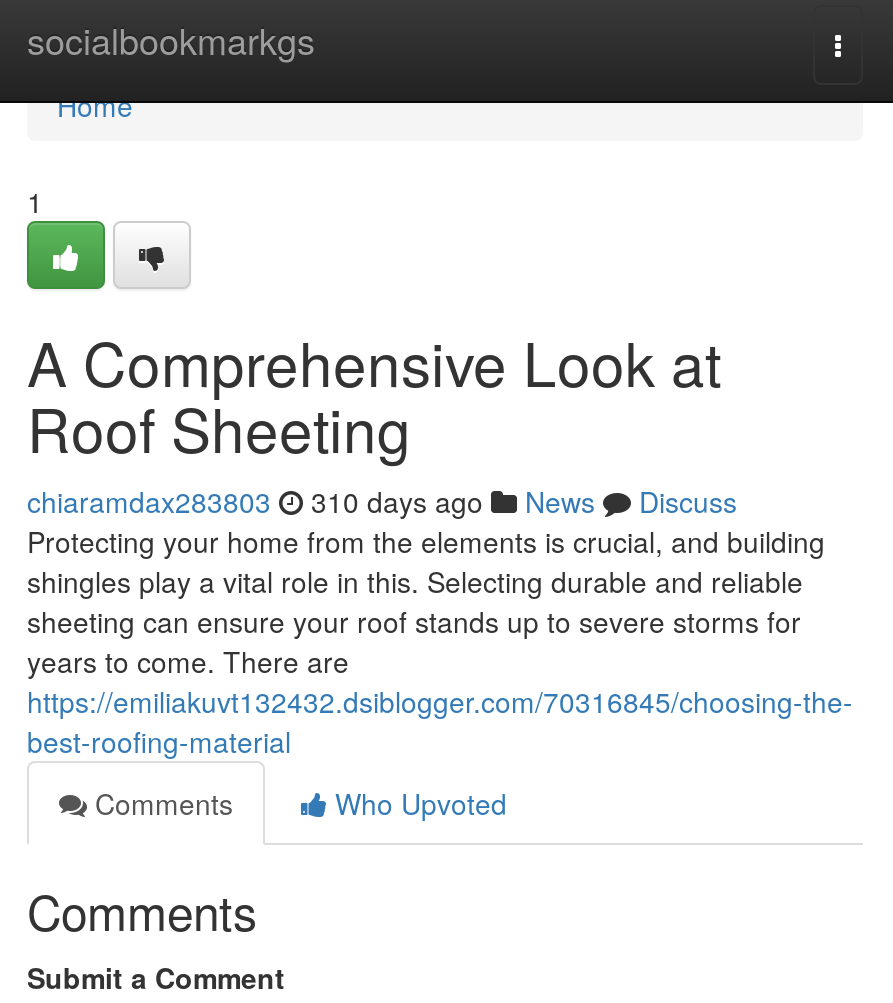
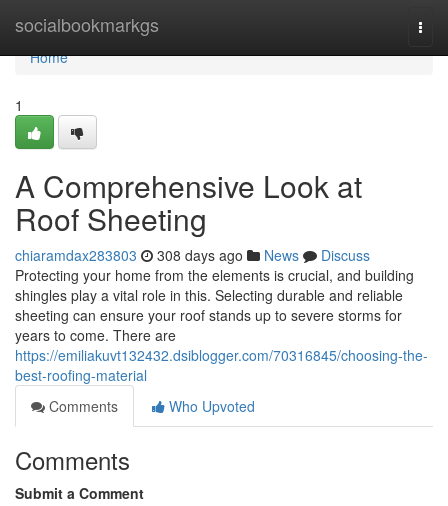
- chiaramdax283803 310 days ago News Discuss
+ chiaramdax283803 308 days ago News Discuss
